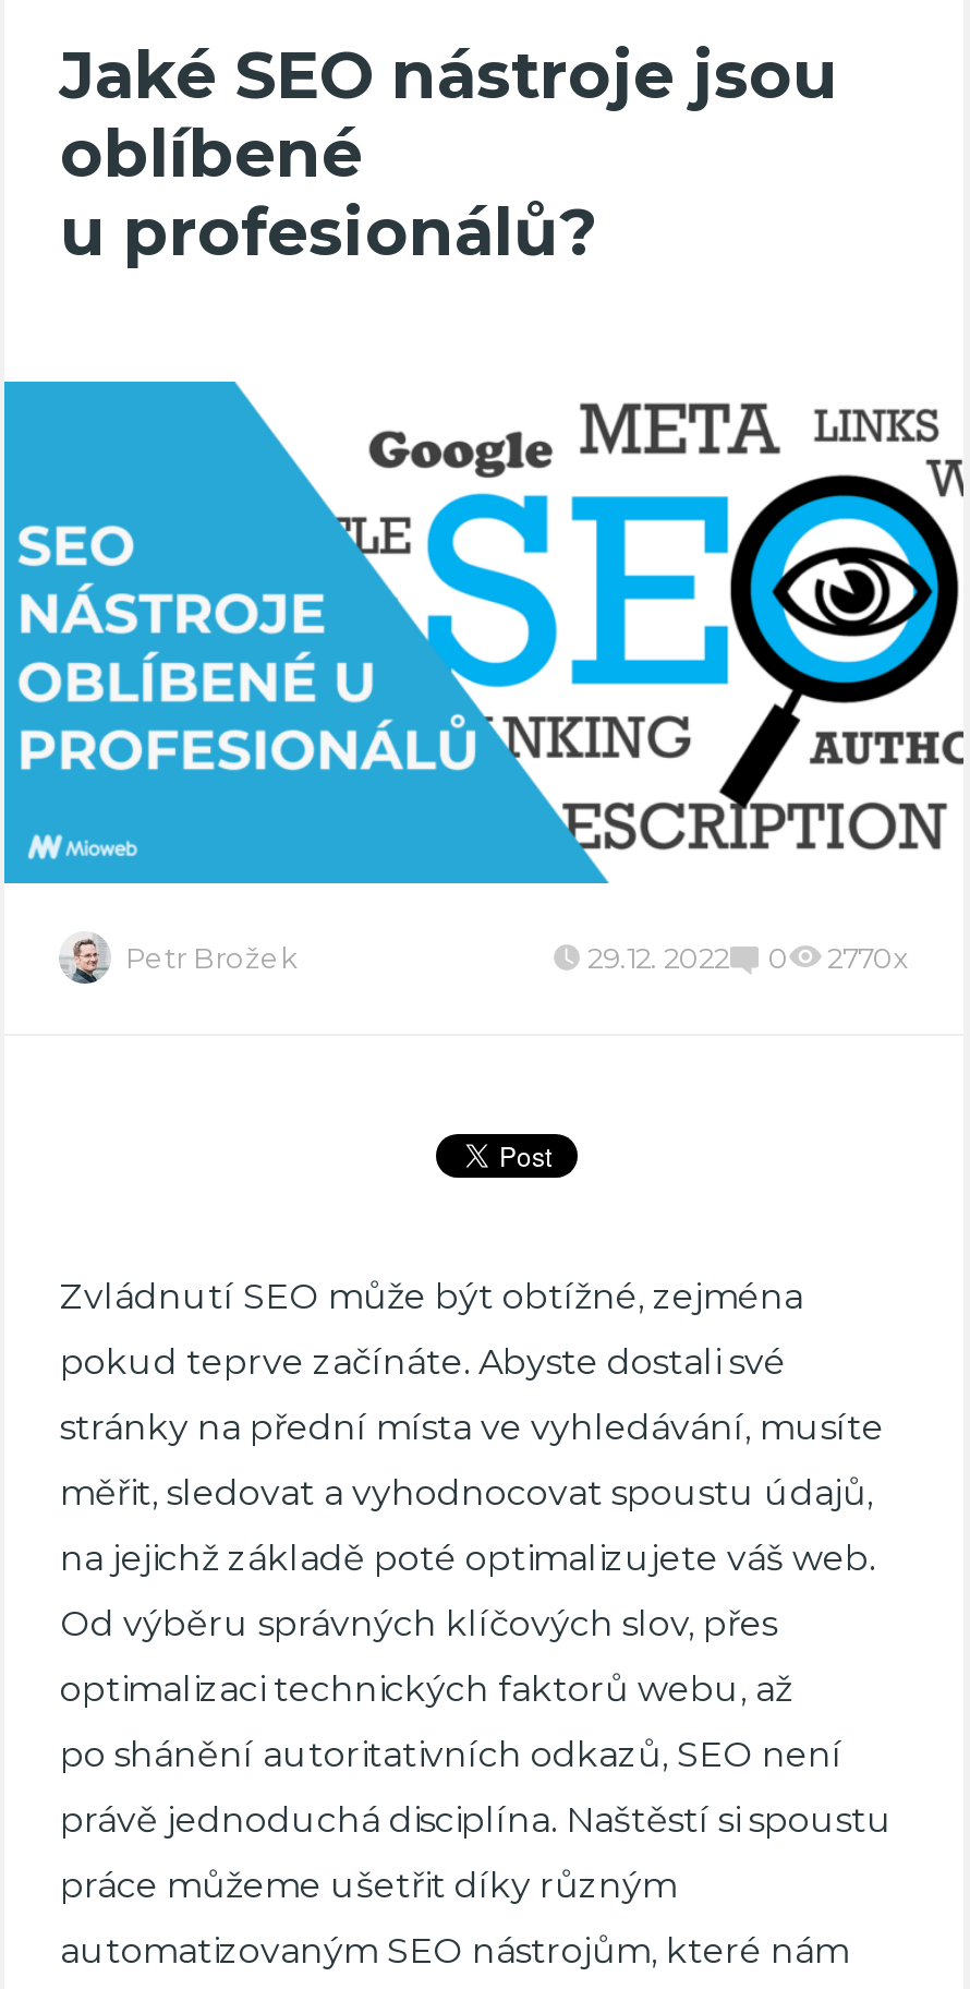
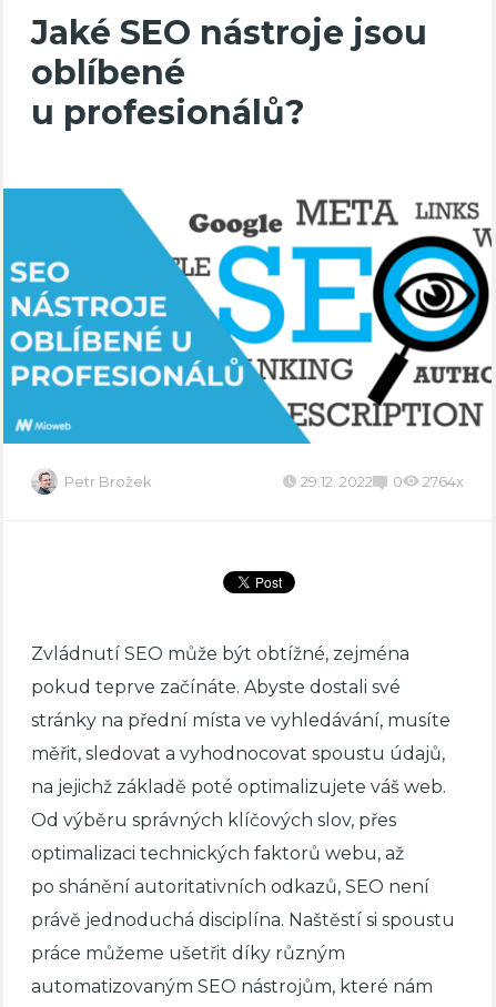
- 2770x
+ 2764x
